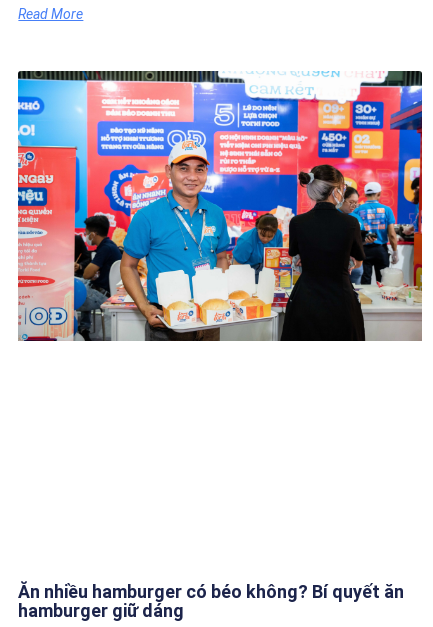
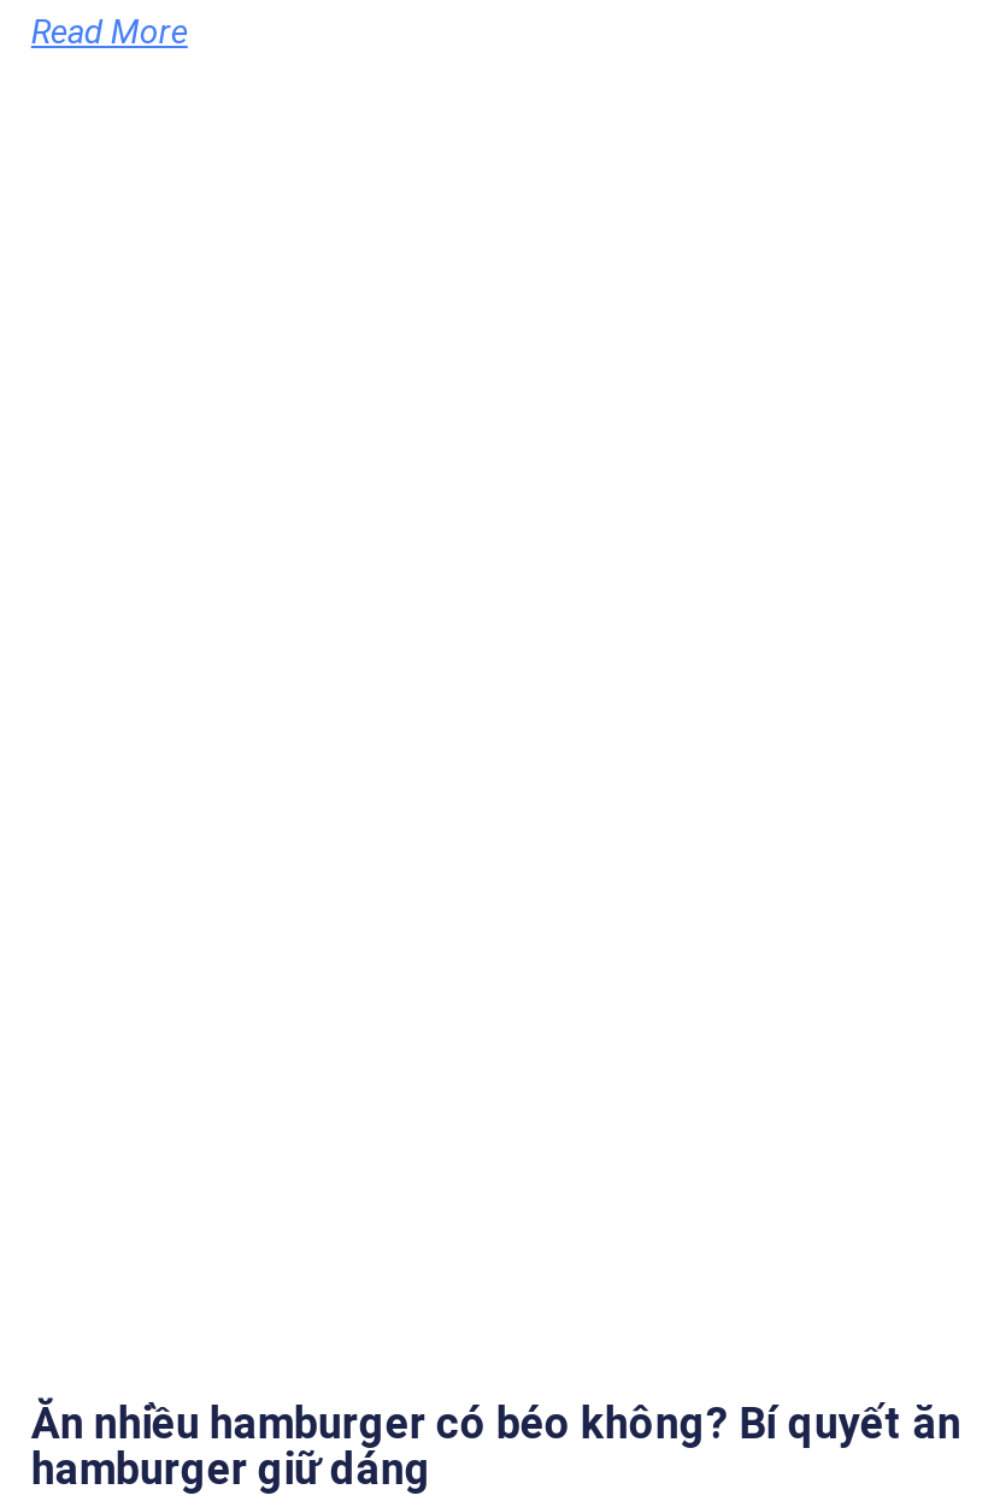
- [image]
